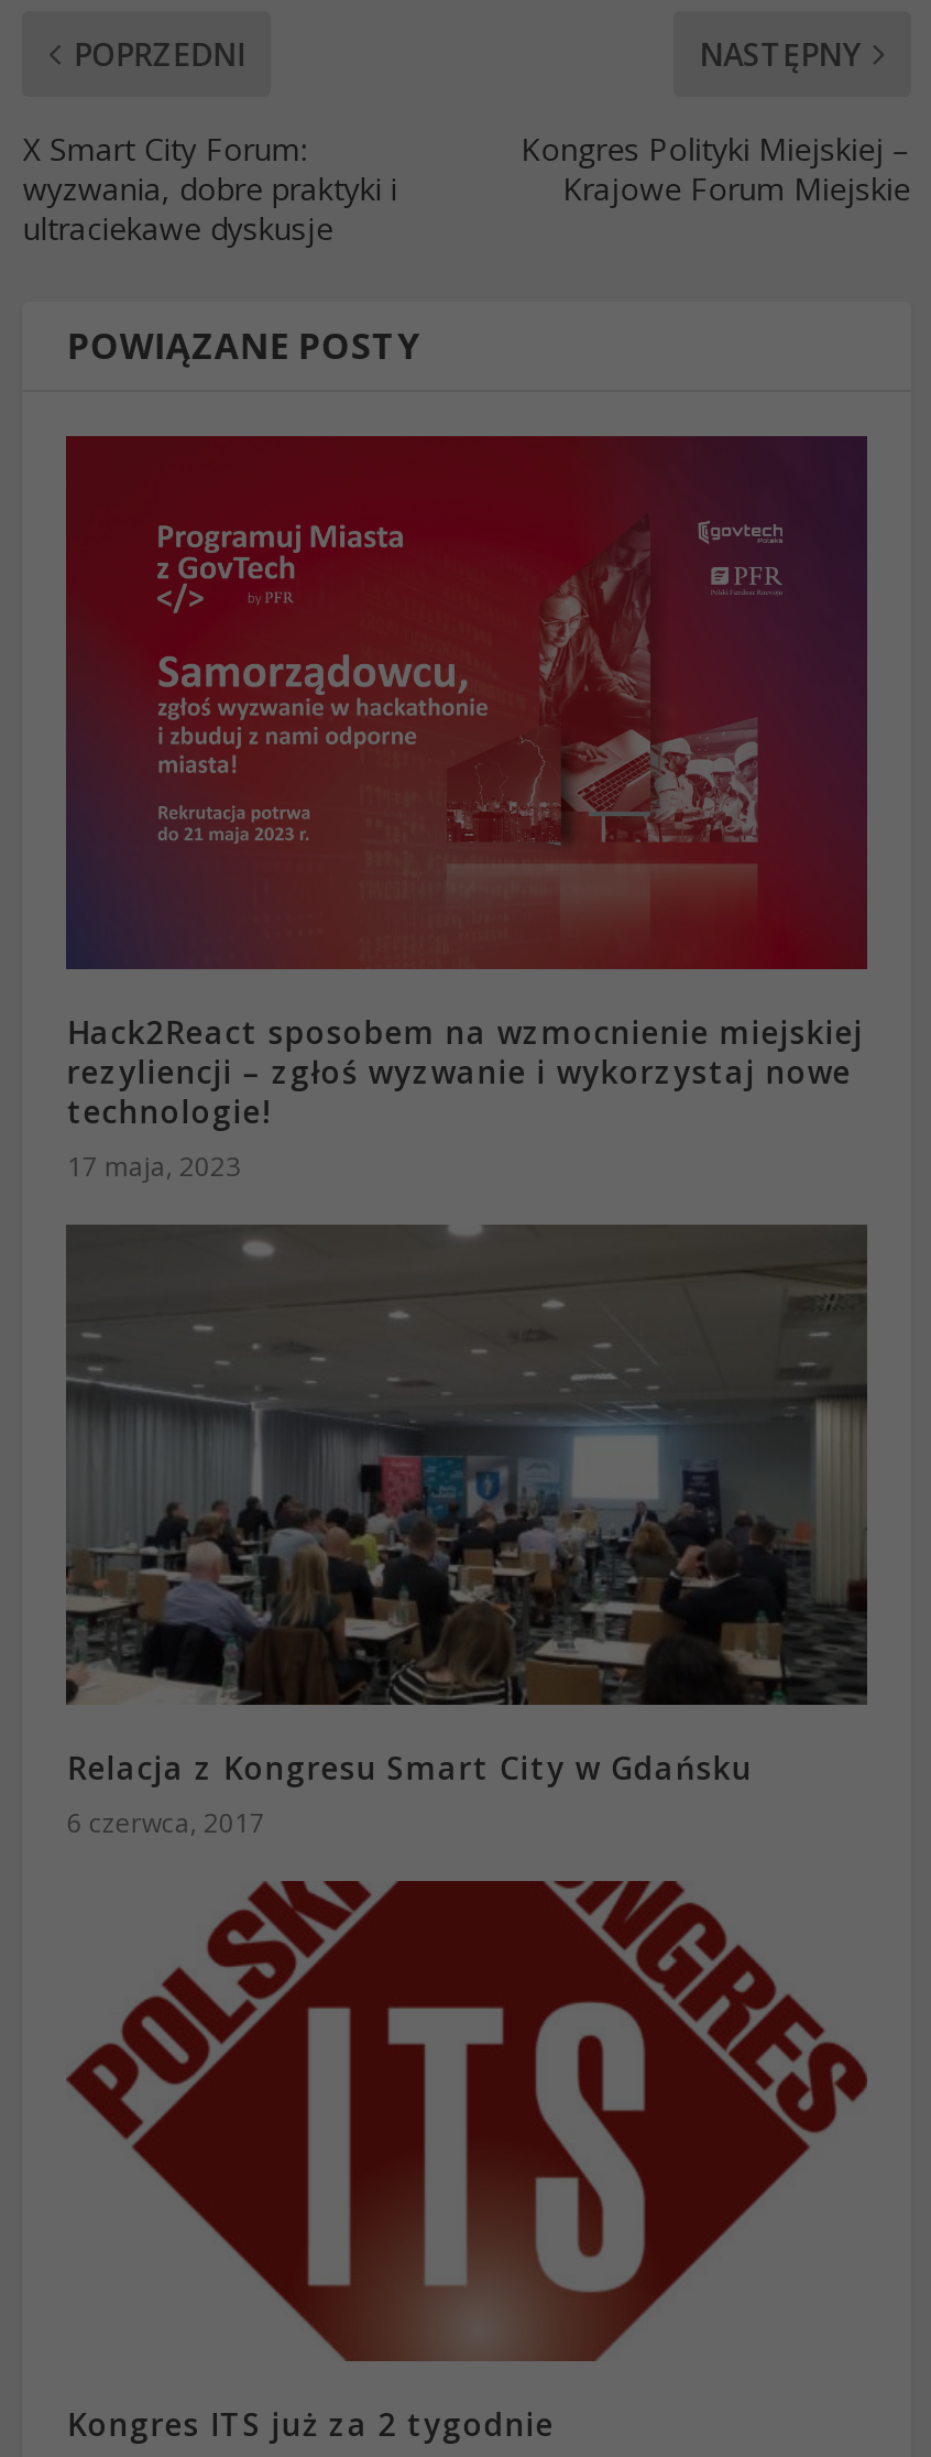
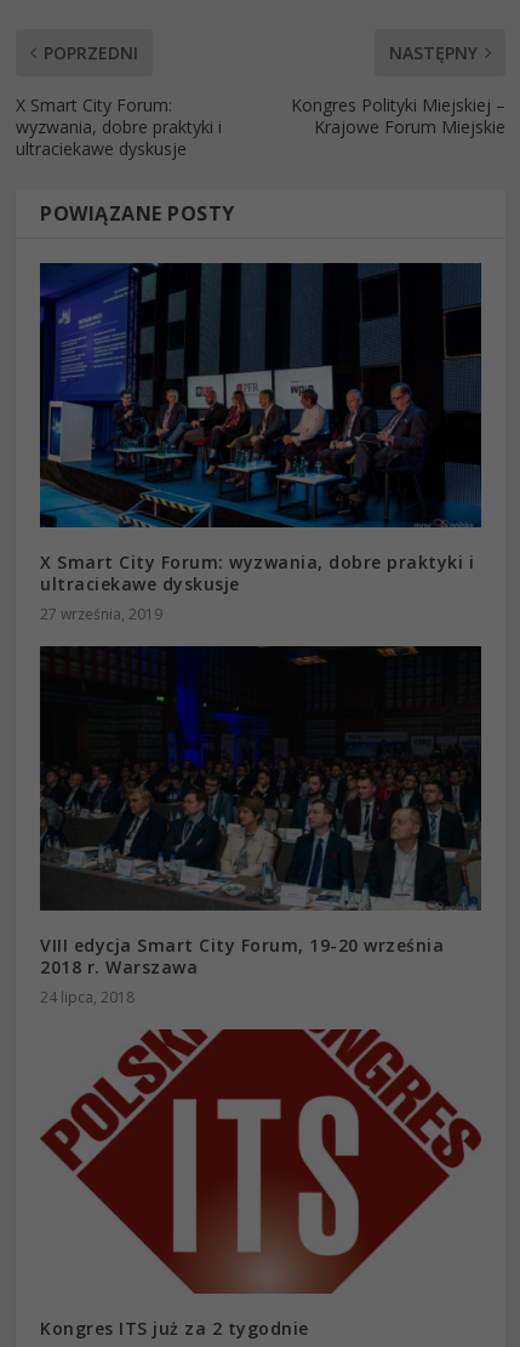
- [image]
- Hack2React sposobem na wzmocnienie miejskiej
- rezyliencji – zgłoś wyzwanie i wykorzystaj nowe
- technologie!
- 17 maja, 2023
+ [image]
+ X Smart City Forum: wyzwania, dobre praktyki i
+ ultraciekawe dyskusje
+ 27 września, 2019

- [image]
- Relacja z Kongresu Smart City w Gdańsku
- 6 czerwca, 2017
+ [image]
+ VIII edycja Smart City Forum, 19-20 września
+ 2018 r. Warszawa
+ 24 lipca, 2018
